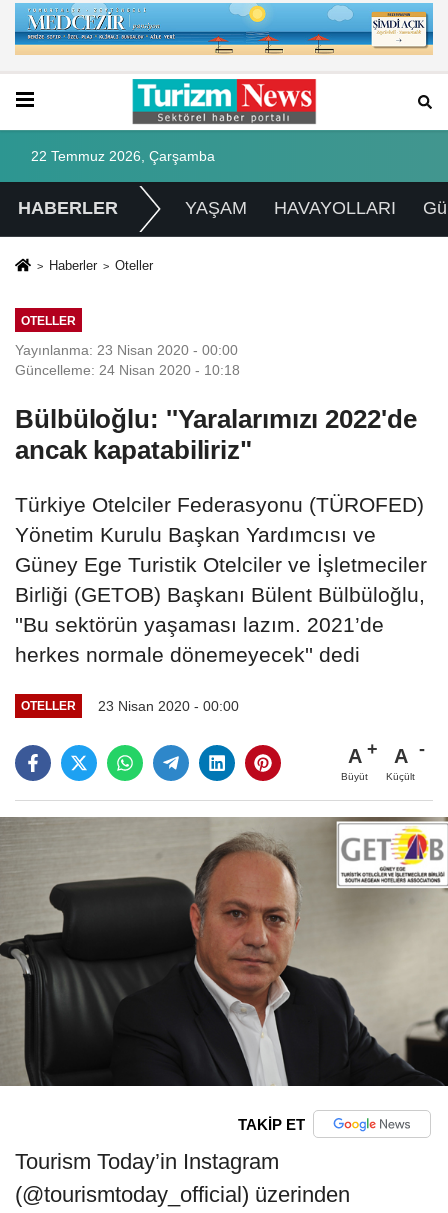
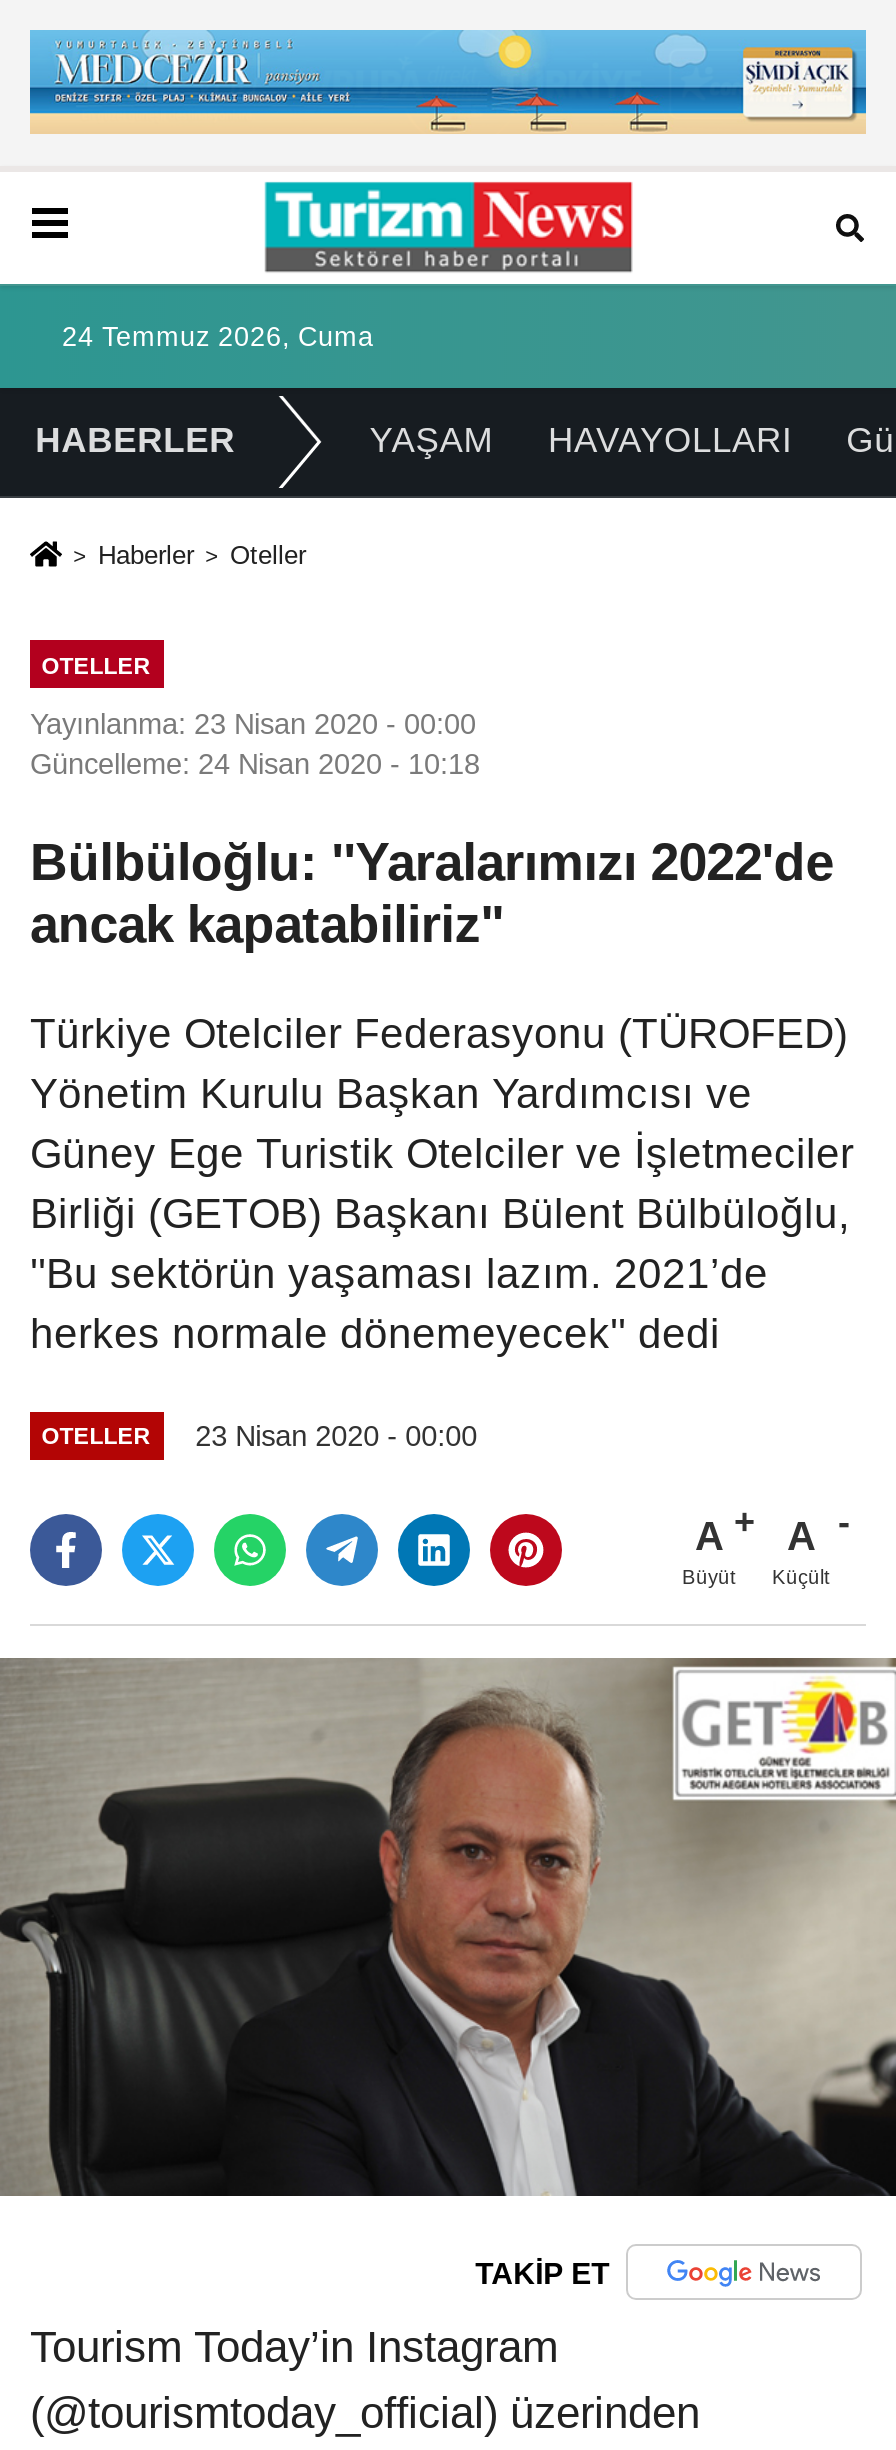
- 22 Temmuz 2026, Çarşamba
+ 24 Temmuz 2026, Cuma
